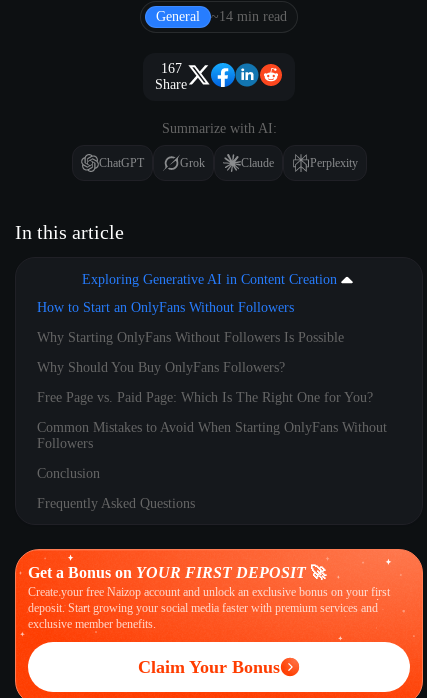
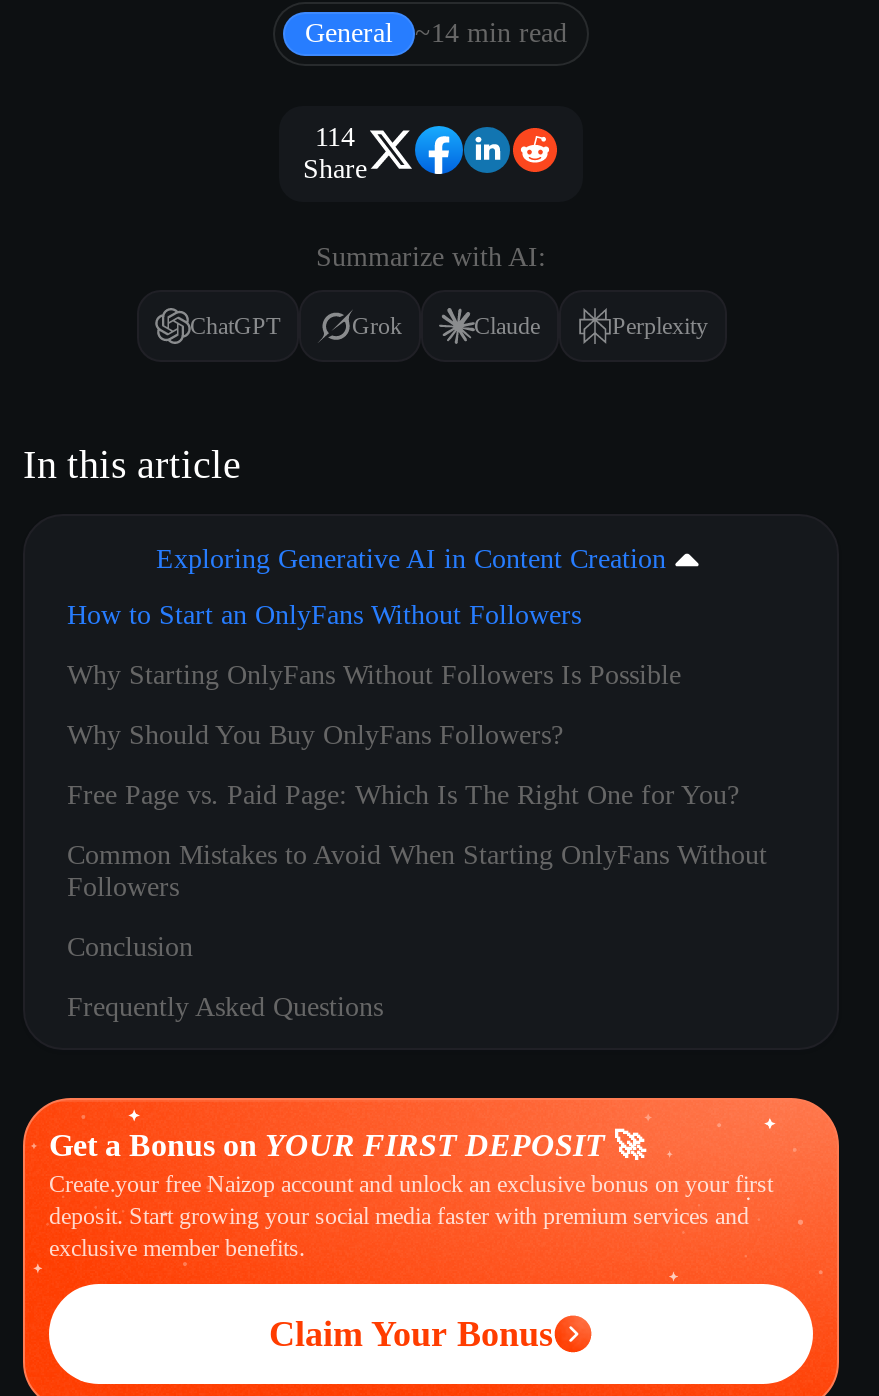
- 167
+ 114
